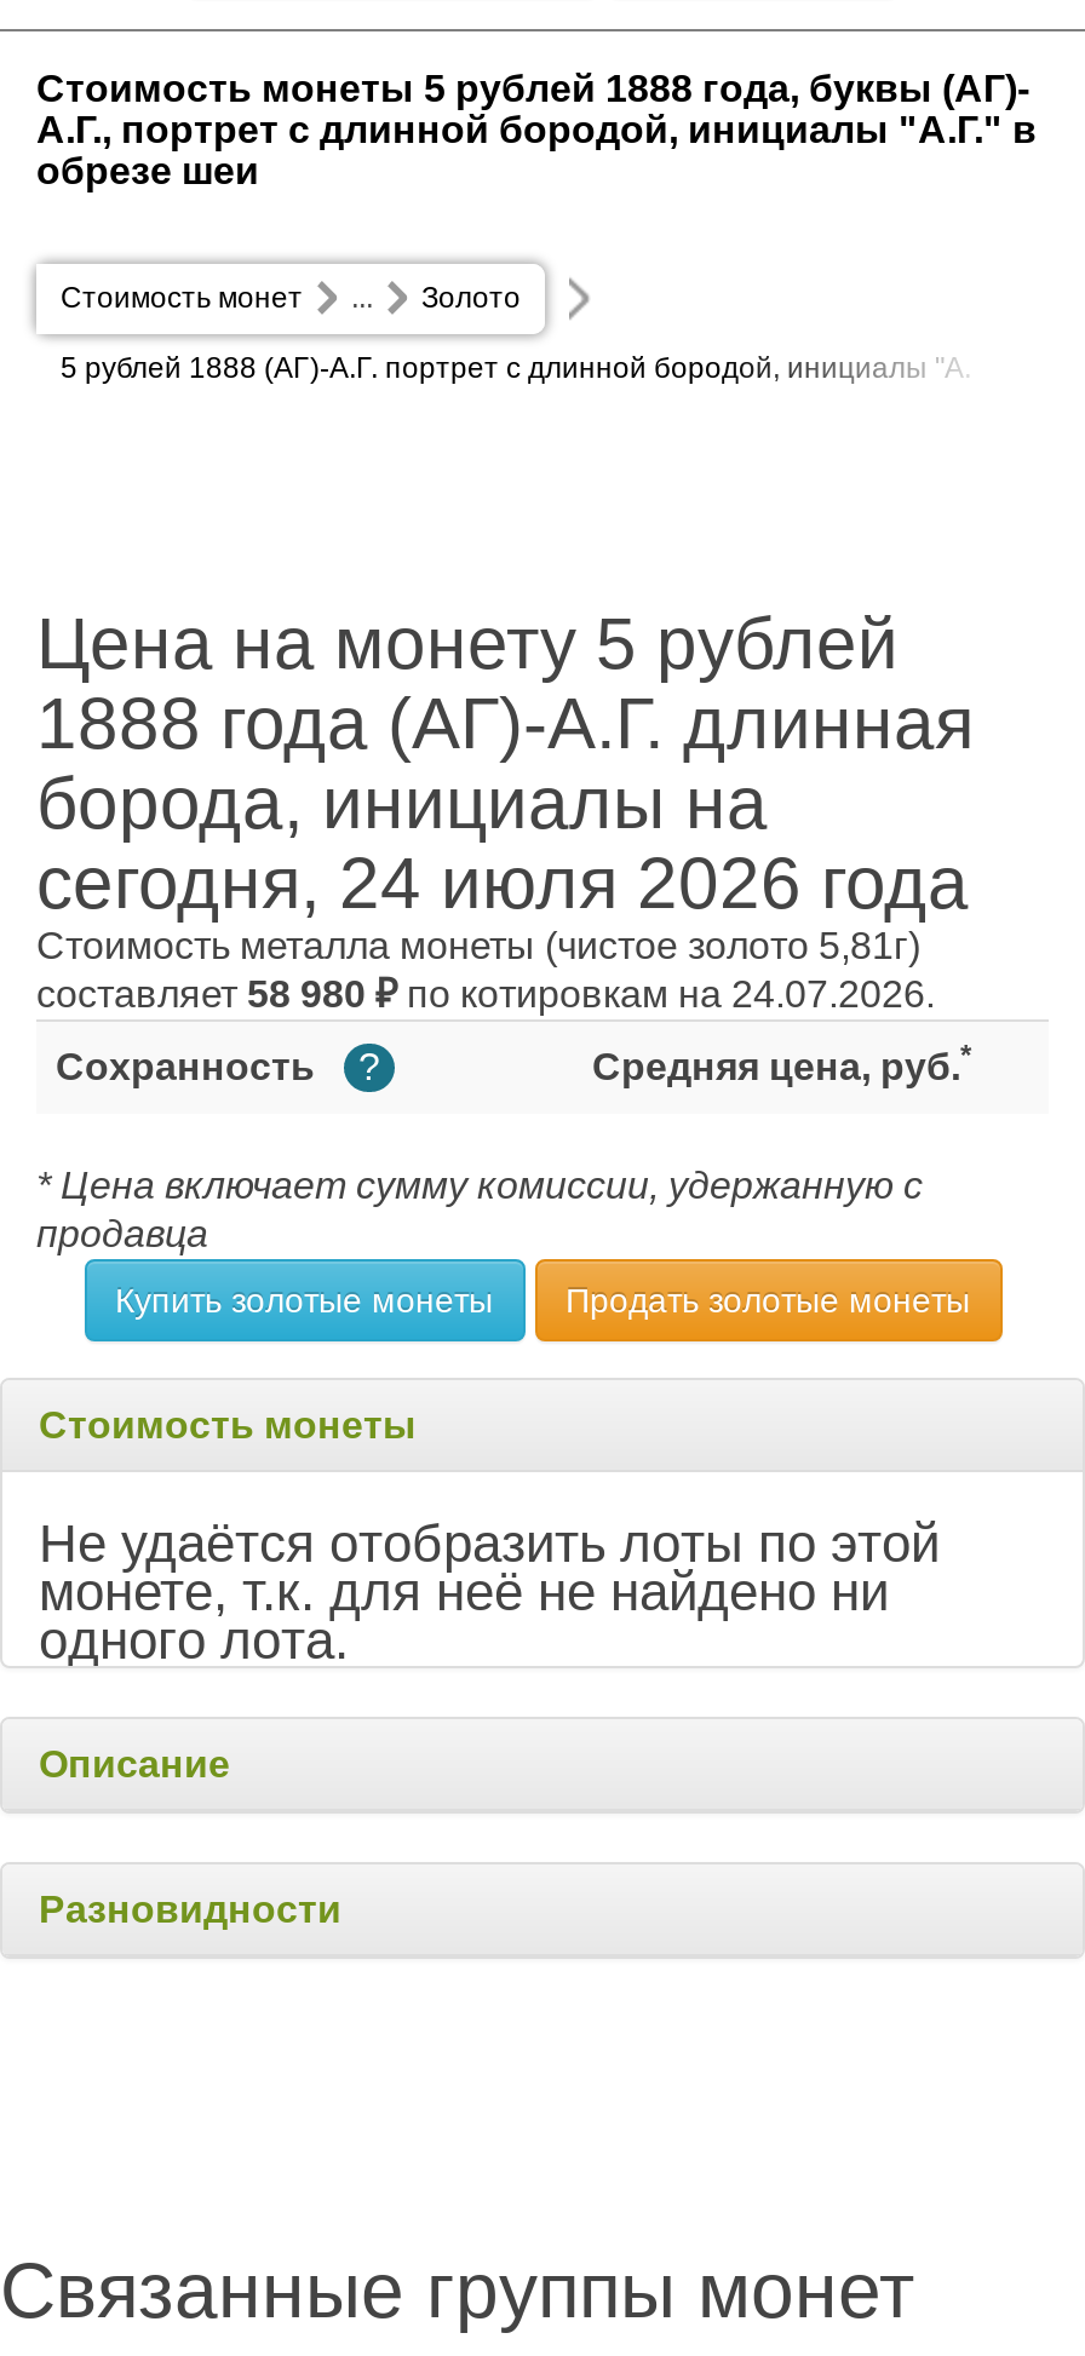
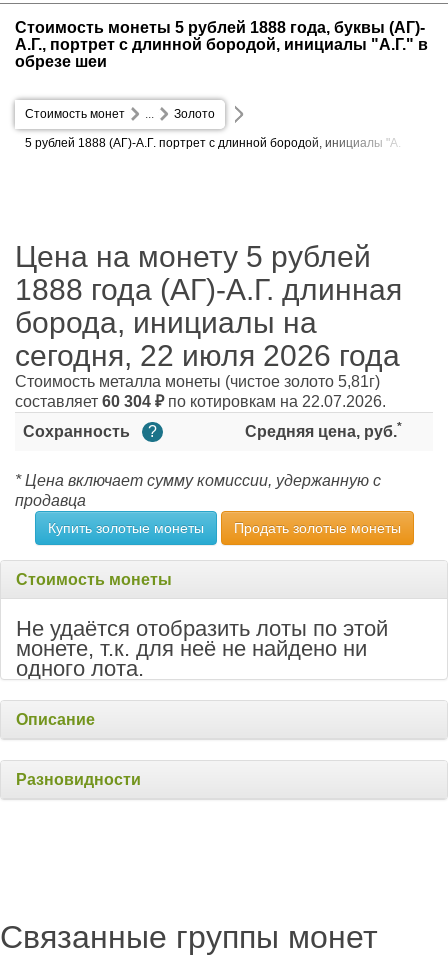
- сегодня, 24 июля 2026 года
+ сегодня, 22 июля 2026 года

- составляет 58 980 ₽ по котировкам на 24.07.2026.
+ составляет 60 304 ₽ по котировкам на 22.07.2026.
